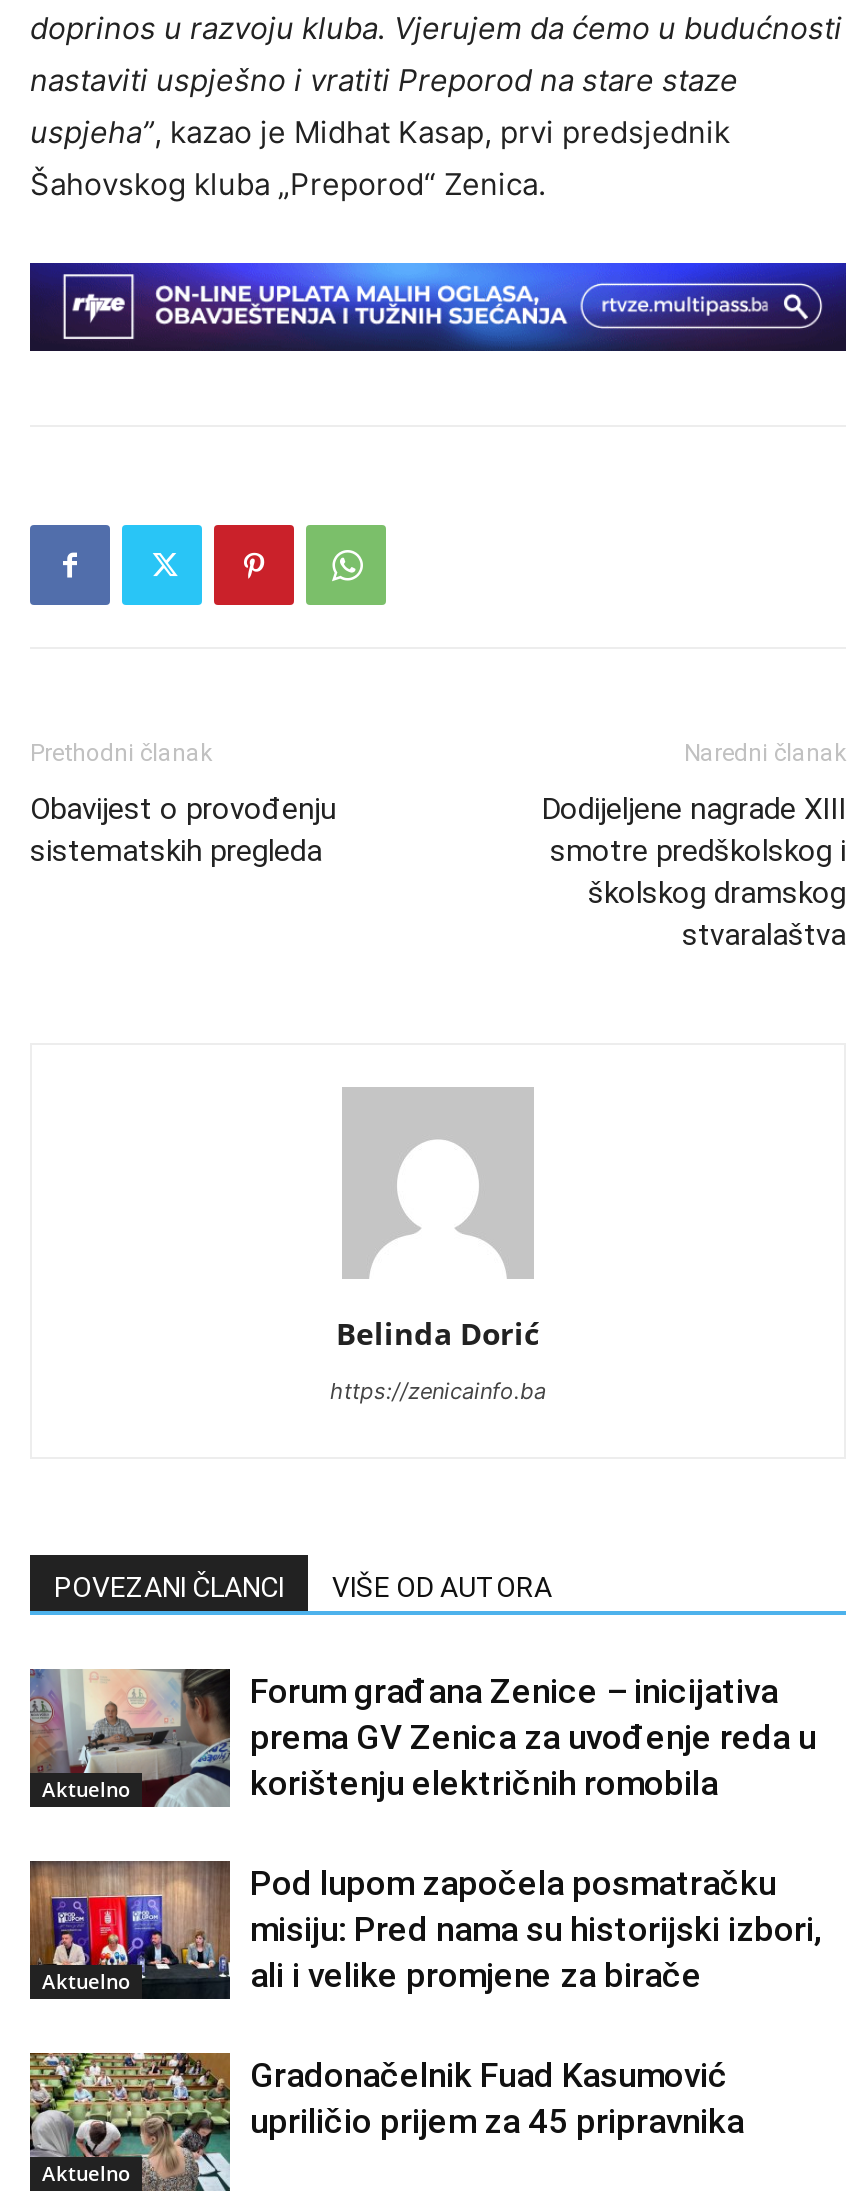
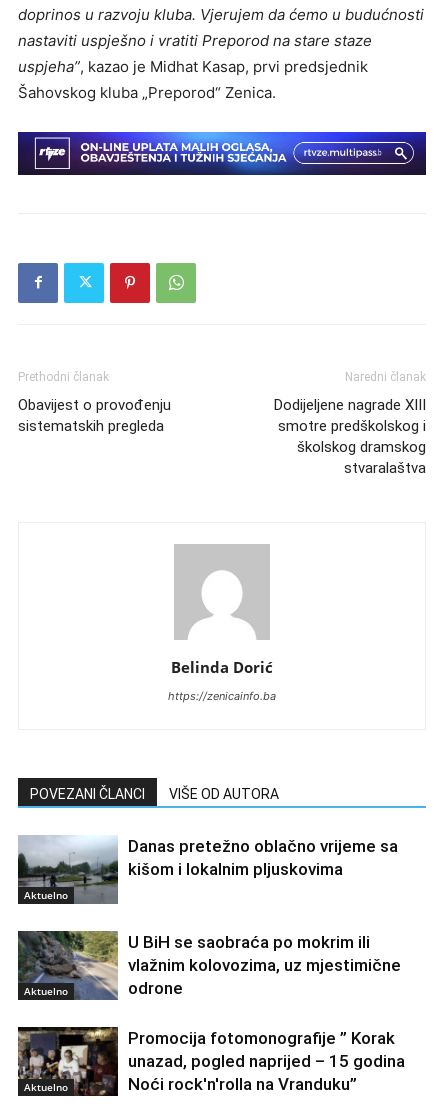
- [image]
- Forum građana Zenice – inicijativa
- prema GV Zenica za uvođenje reda u
- korištenju električnih romobila
+ [image]
+ Danas pretežno oblačno vrijeme sa
+ kišom i lokalnim pljuskovima

- [image]
- Pod lupom započela posmatračku
- misiju: Pred nama su historijski izbori,
- ali i velike promjene za birače
+ [image]
+ U BiH se saobraća po mokrim ili
+ vlažnim kolovozima, uz mjestimične
+ odrone

- [image]
- Gradonačelnik Fuad Kasumović
- upriličio prijem za 45 pripravnika
+ [image]
+ Promocija fotomonografije ” Korak
+ unazad, pogled naprijed – 15 godina
+ Noći rock'n'rolla na Vranduku”
